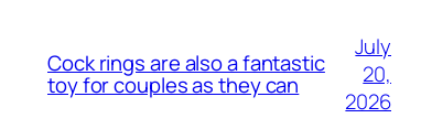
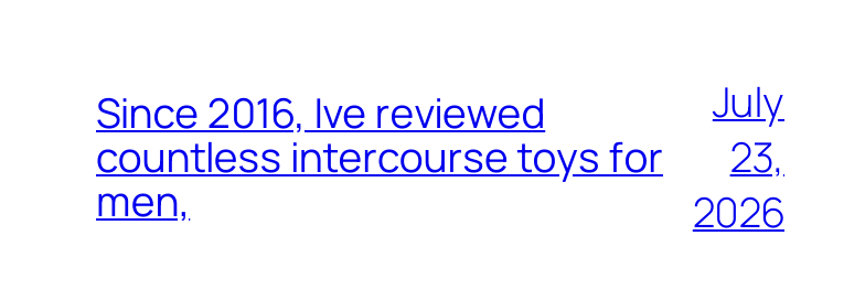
- Cock rings are also a fantastic
- toy for couples as they can
+ Since 2016, Ive reviewed
+ countless intercourse toys for
+ men,

- 20,
+ 23,
